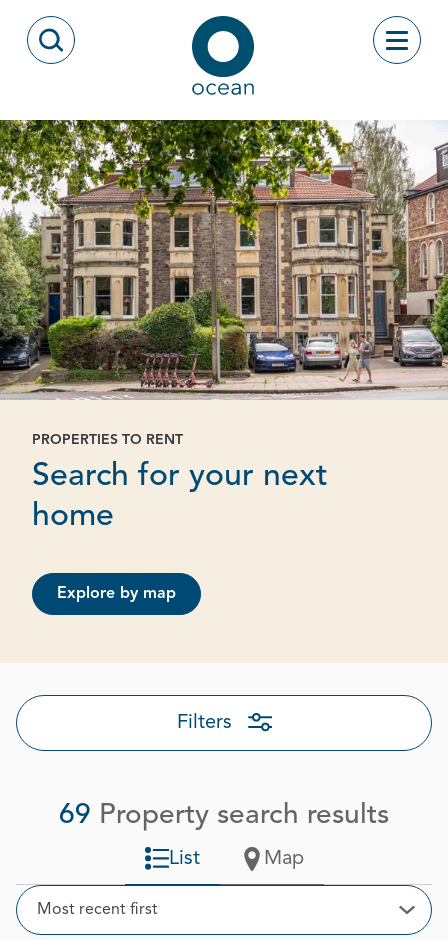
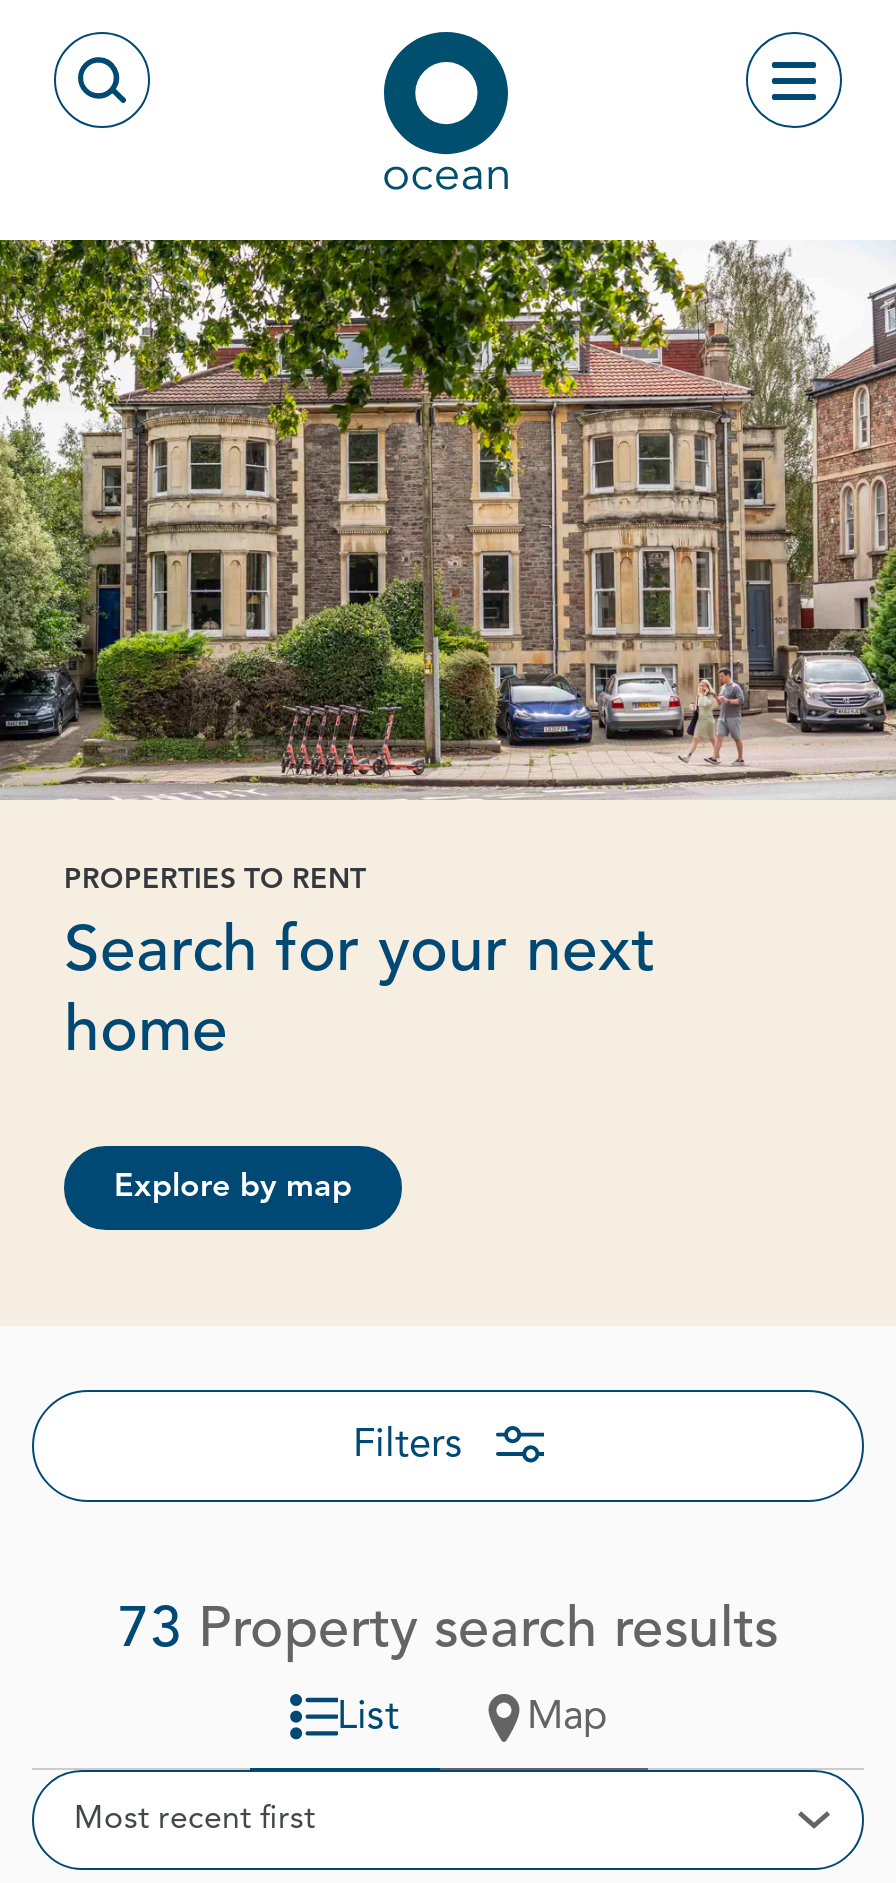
- 69 Property search results
+ 73 Property search results
